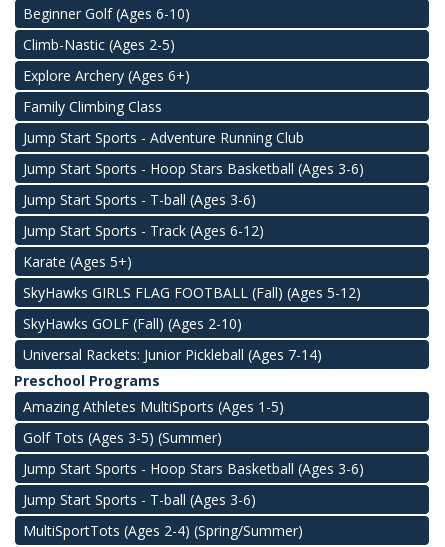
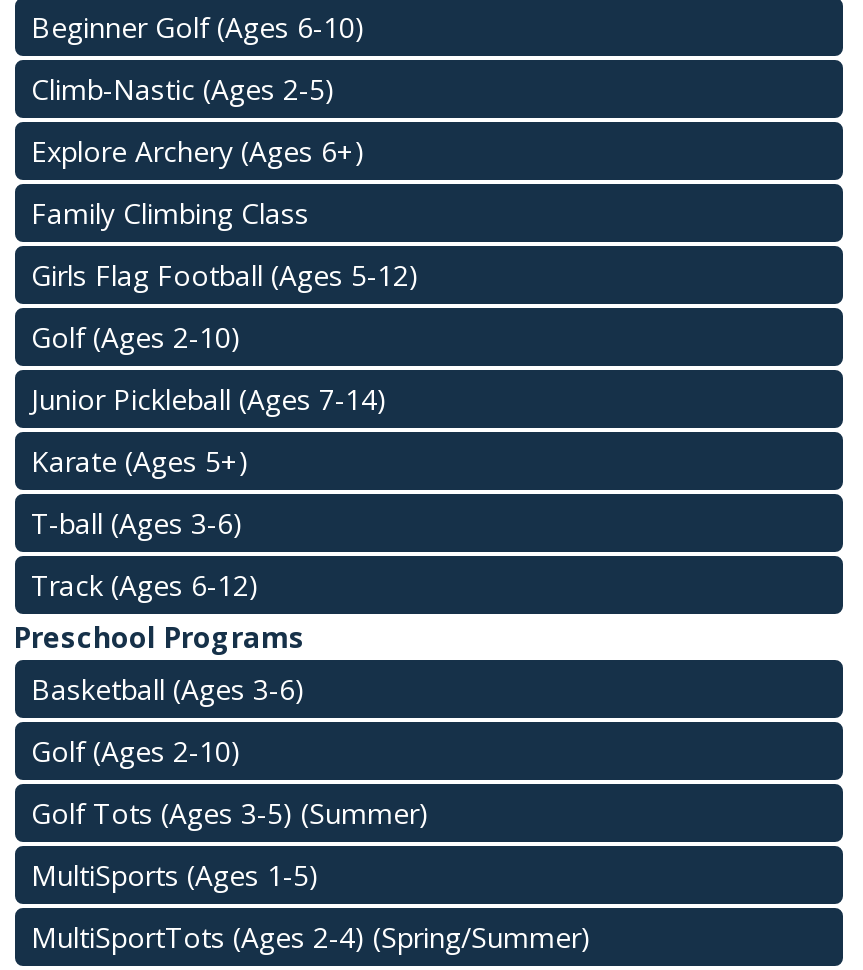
- Jump Start Sports - Adventure Running Club
- Jump Start Sports - Hoop Stars Basketball (Ages 3-6)
- Jump Start Sports - T-ball (Ages 3-6)
- Jump Start Sports - Track (Ages 6-12)
+ Girls Flag Football (Ages 5-12)
+ Golf (Ages 2-10)
+ Junior Pickleball (Ages 7-14)

- SkyHawks GIRLS FLAG FOOTBALL (Fall) (Ages 5-12)
- SkyHawks GOLF (Fall) (Ages 2-10)
- Universal Rackets: Junior Pickleball (Ages 7-14)
+ T-ball (Ages 3-6)
+ Track (Ages 6-12)

- Amazing Athletes MultiSports (Ages 1-5)
+ Basketball (Ages 3-6)
+ Golf (Ages 2-10)

- Jump Start Sports - Hoop Stars Basketball (Ages 3-6)
- Jump Start Sports - T-ball (Ages 3-6)
+ MultiSports (Ages 1-5)
